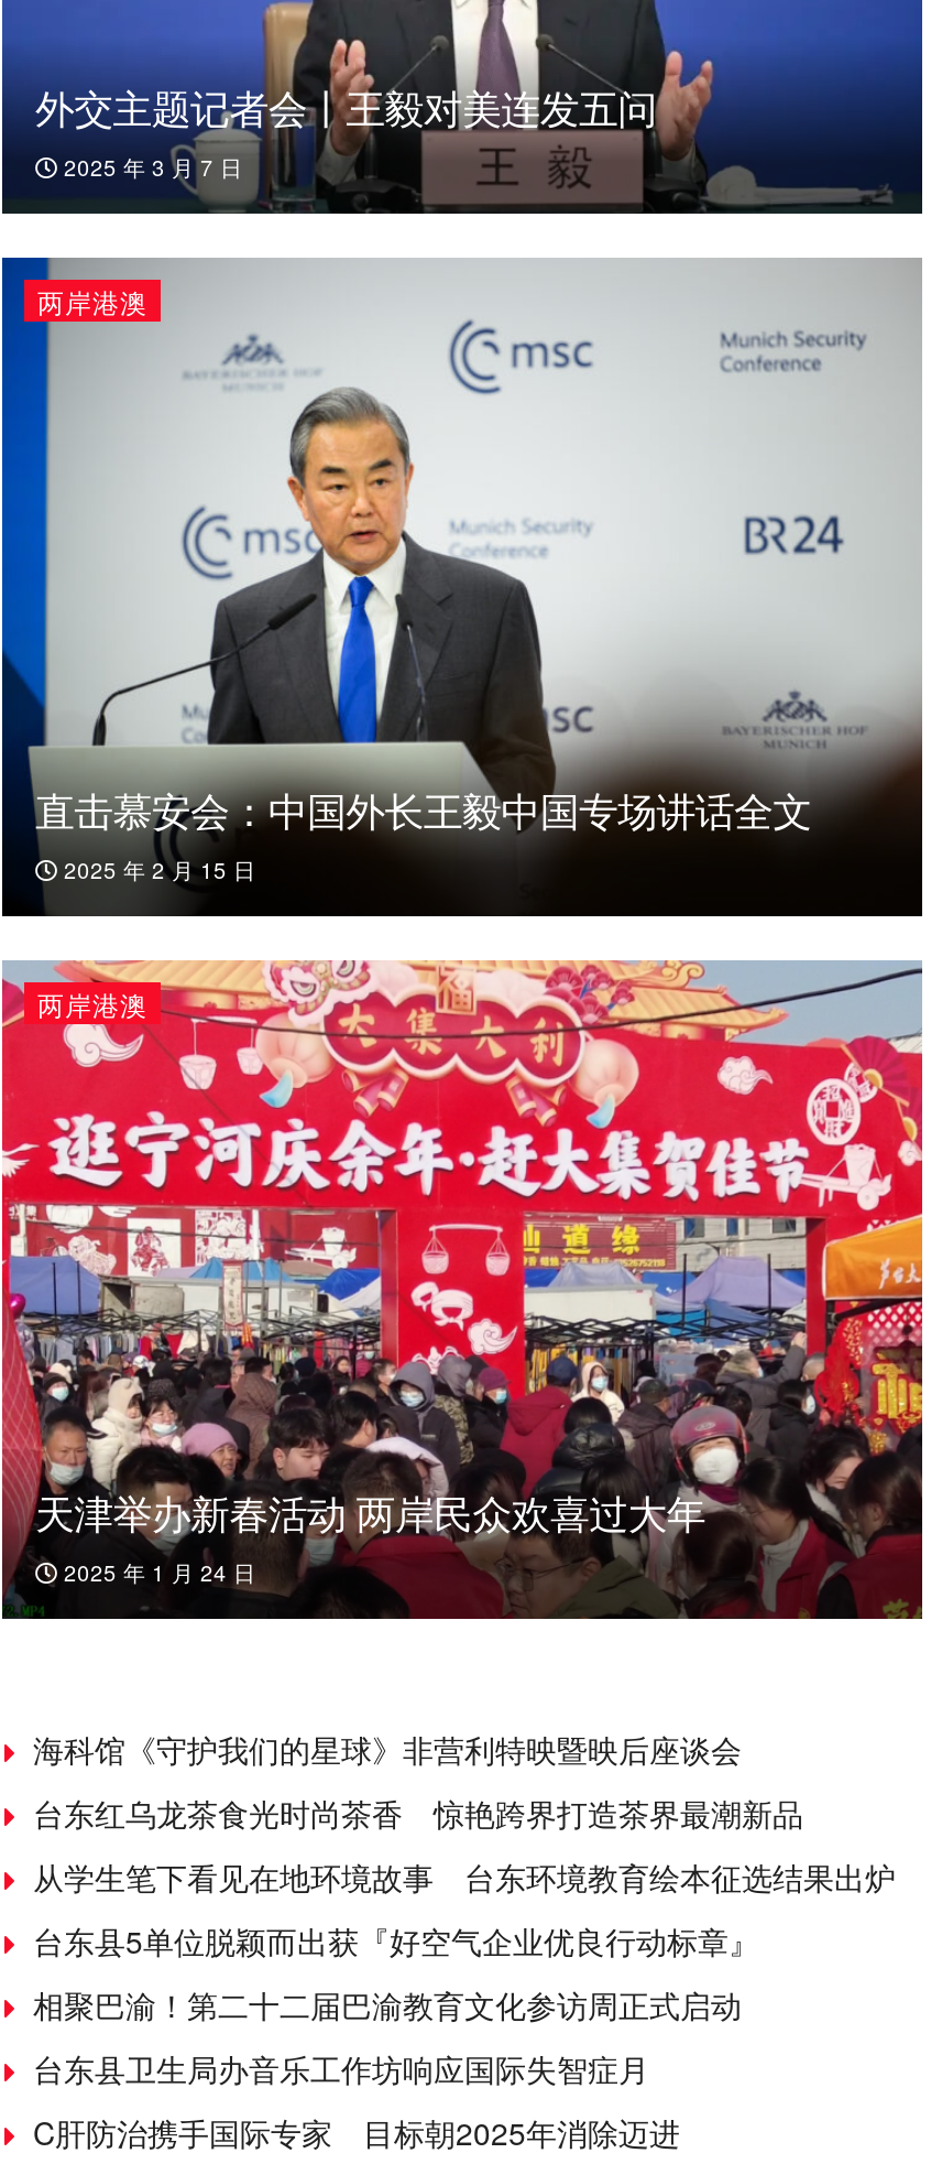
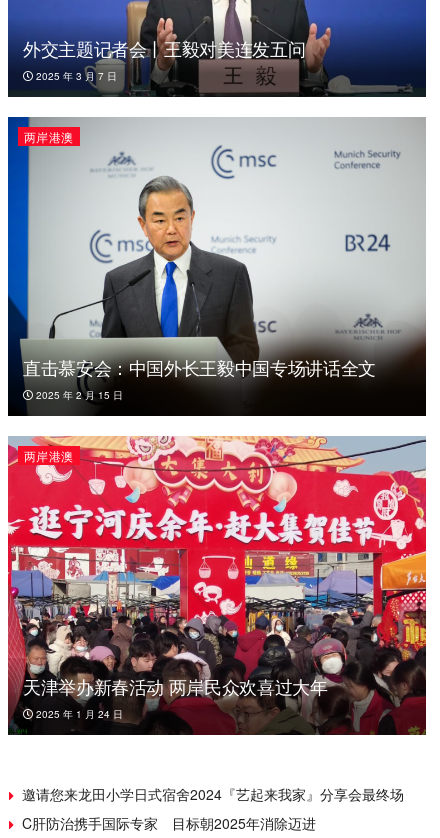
- 海科馆《守护我们的星球》非营利特映暨映后座谈会
- 台东红乌龙茶食光时尚茶香 惊艳跨界打造茶界最潮新品
- 从学生笔下看见在地环境故事 台东环境教育绘本征选结果出炉
- 台东县5单位脱颖而出获『好空气企业优良行动标章』
- 相聚巴渝！第二十二届巴渝教育文化参访周正式启动
- 台东县卫生局办音乐工作坊响应国际失智症月
+ 邀请您来龙田小学日式宿舍2024『艺起来我家』分享会最终场
